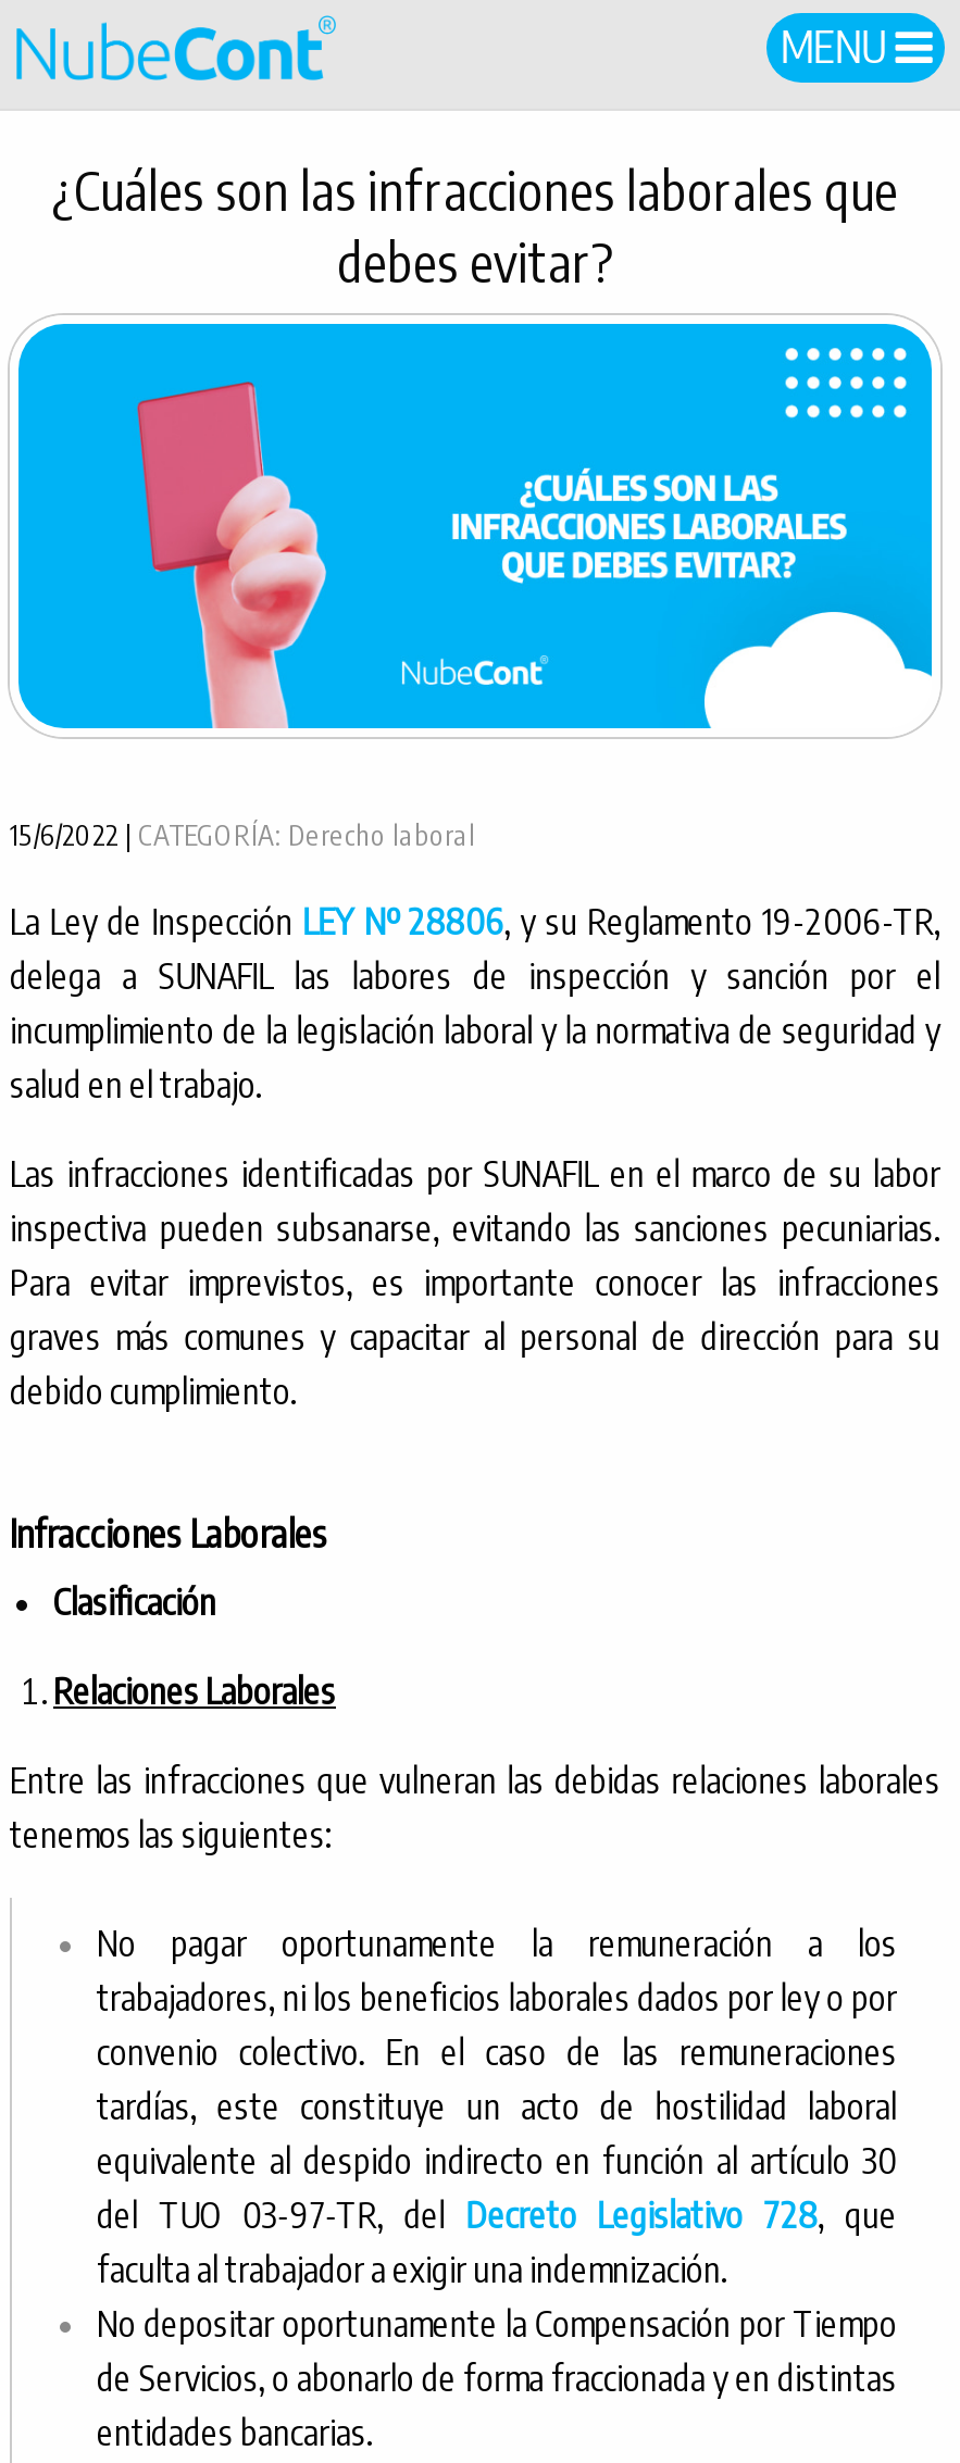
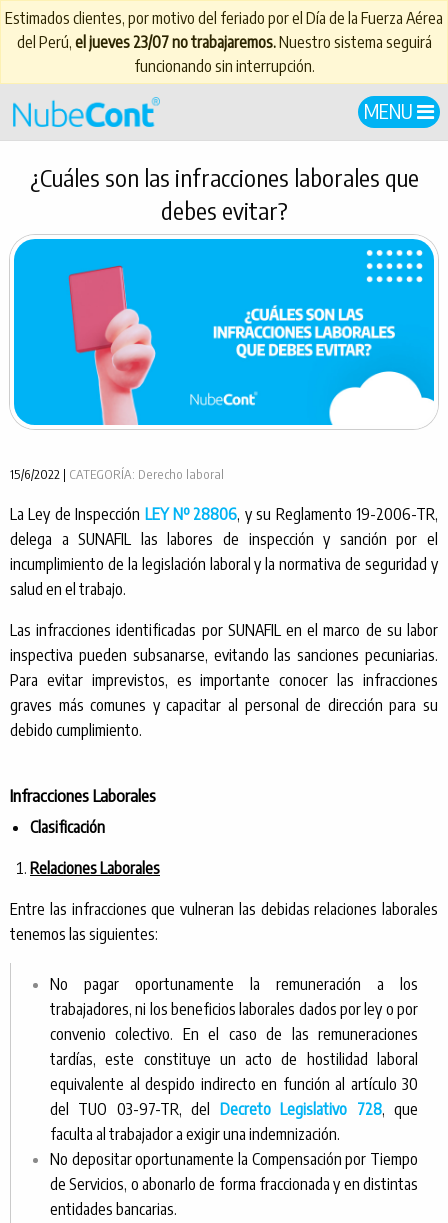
+ Estimados clientes, por motivo del feriado por el Día de la Fuerza Aérea
+ del Perú, el jueves 23/07 no trabajaremos. Nuestro sistema seguirá
+ funcionando sin interrupción.
